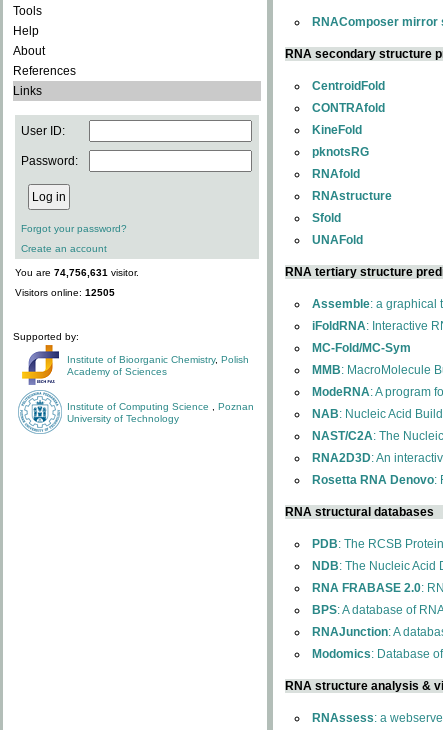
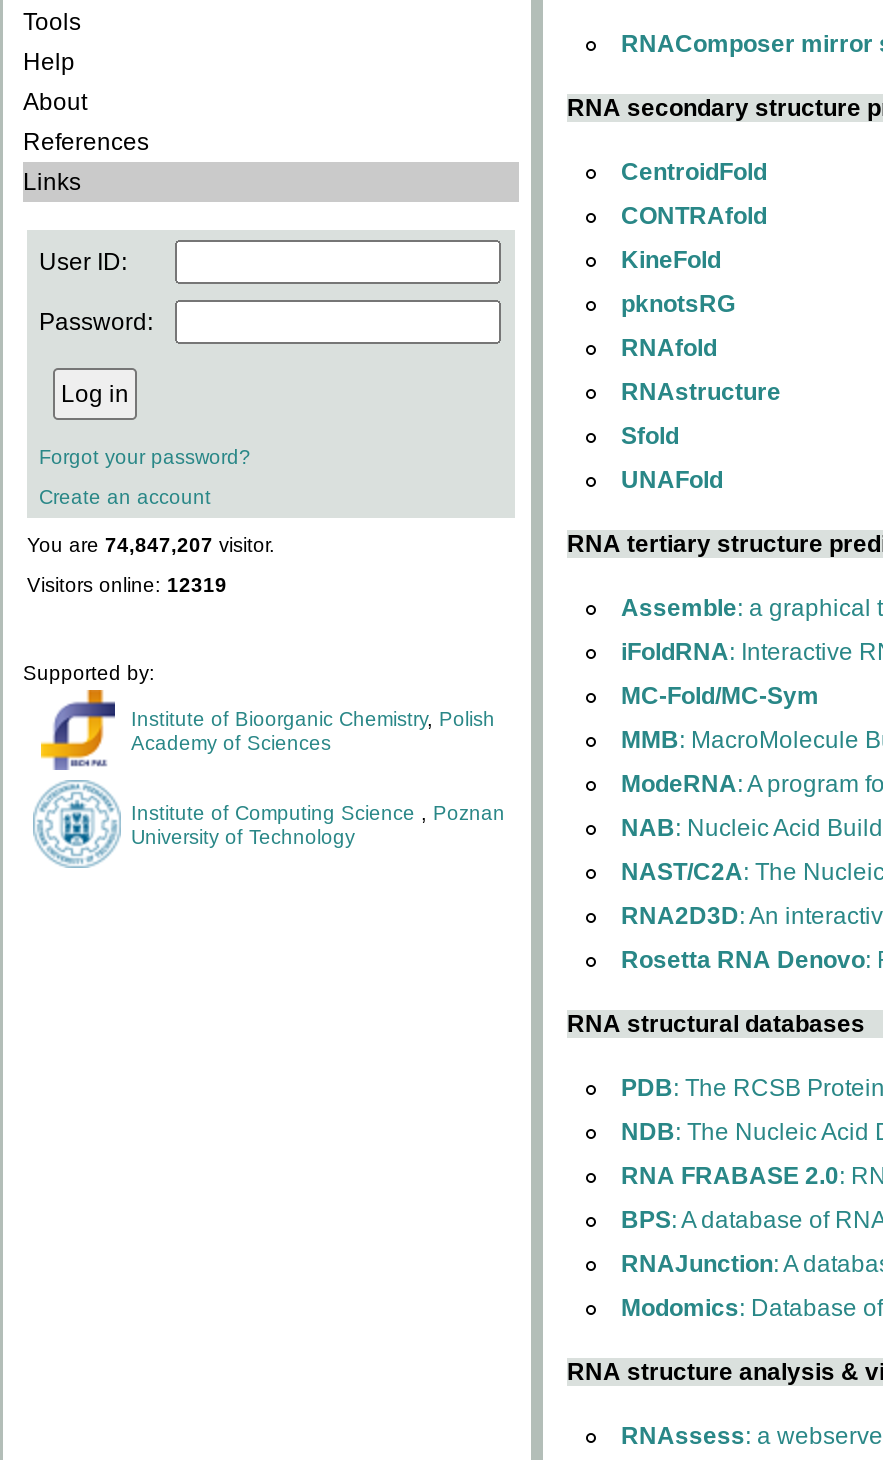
- You are 74,756,631 visitor.
+ You are 74,847,207 visitor.

- Visitors online: 12505
+ Visitors online: 12319
